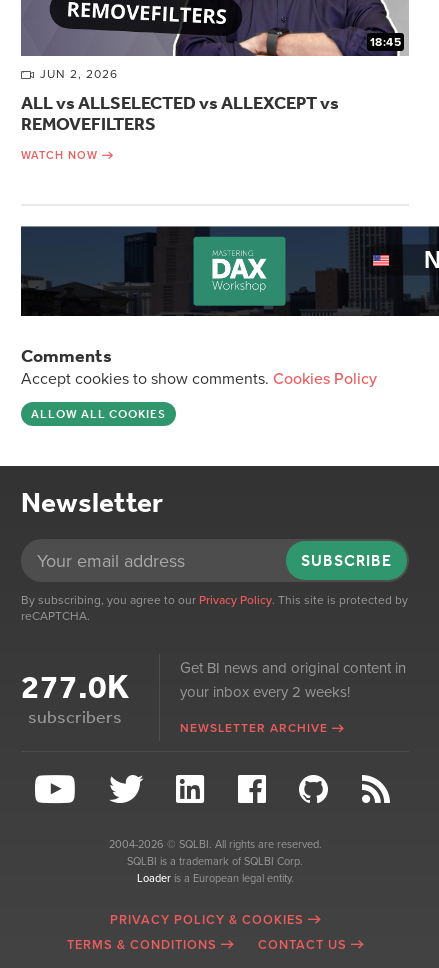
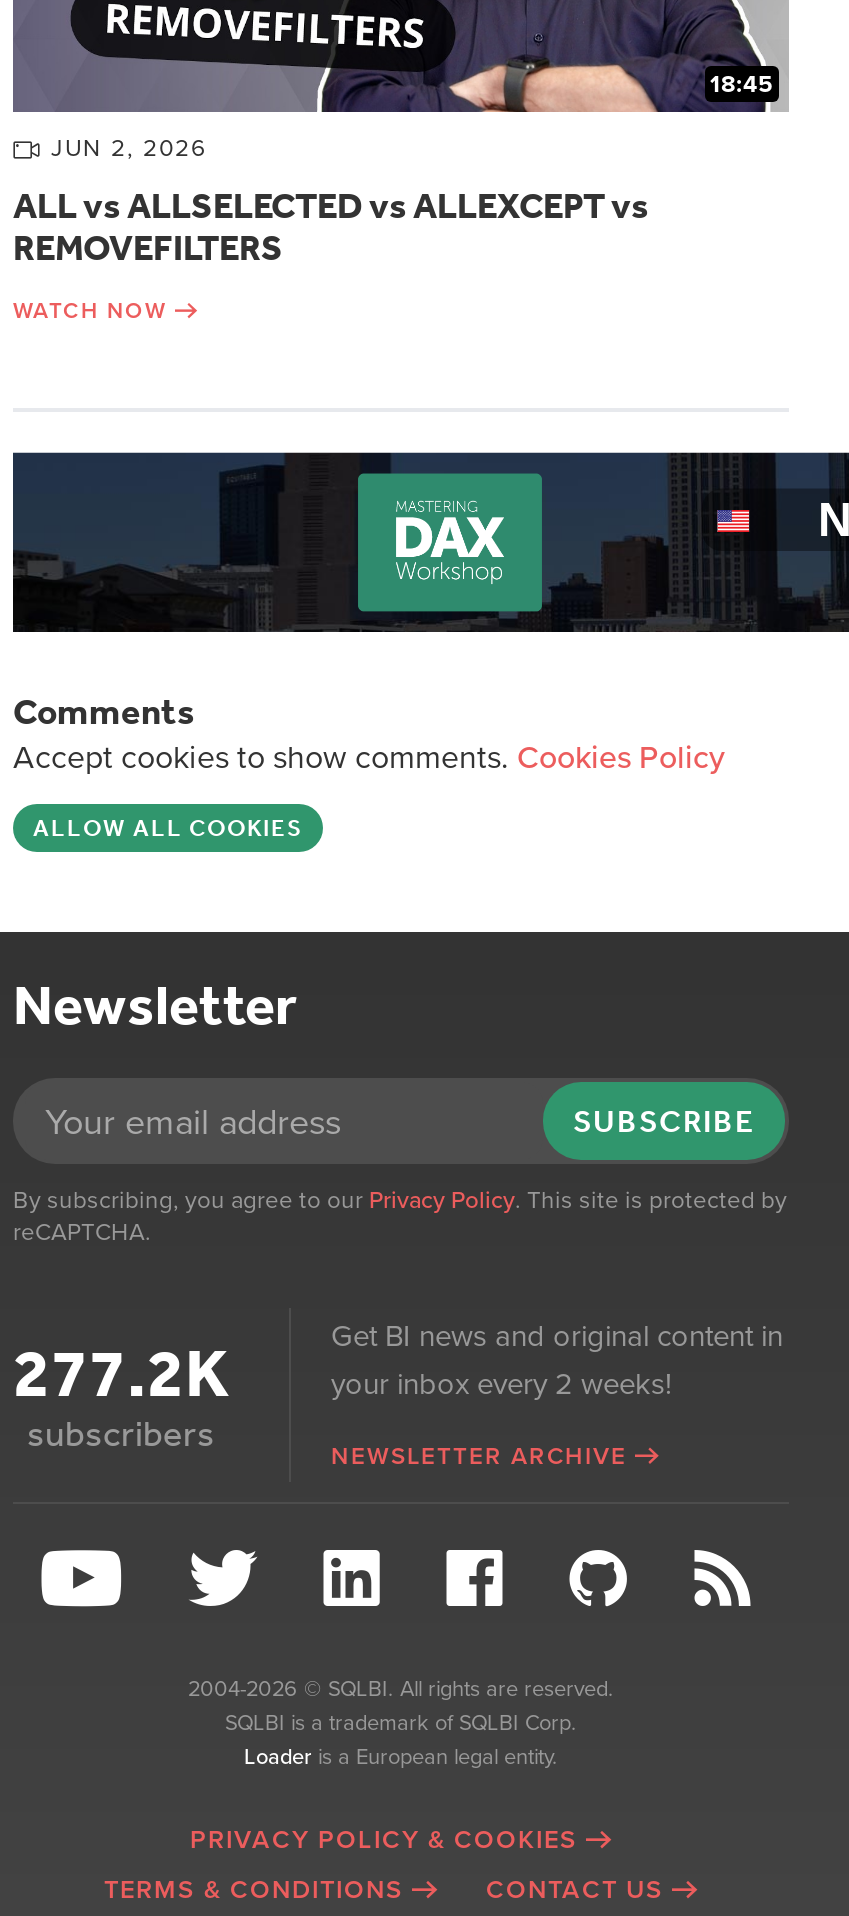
- 277.0K
+ 277.2K
